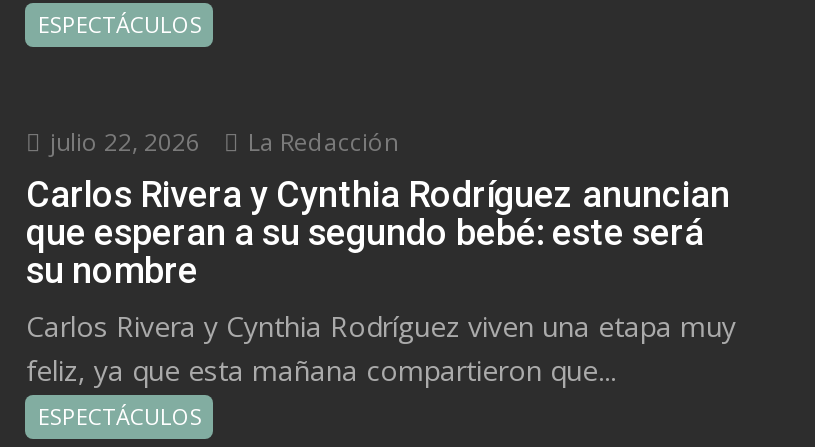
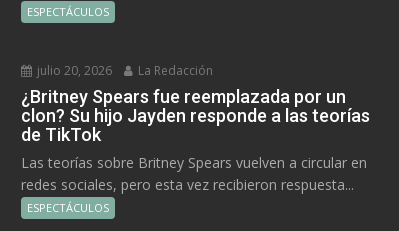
- julio 22, 2026 La Redacción
+ julio 20, 2026 La Redacción

- Carlos Rivera y Cynthia Rodríguez anuncian
- que esperan a su segundo bebé: este será
- su nombre
- Carlos Rivera y Cynthia Rodríguez viven una etapa muy
- feliz, ya que esta mañana compartieron que...
+ ¿Britney Spears fue reemplazada por un
+ clon? Su hijo Jayden responde a las teorías
+ de TikTok
+ Las teorías sobre Britney Spears vuelven a circular en
+ redes sociales, pero esta vez recibieron respuesta...
